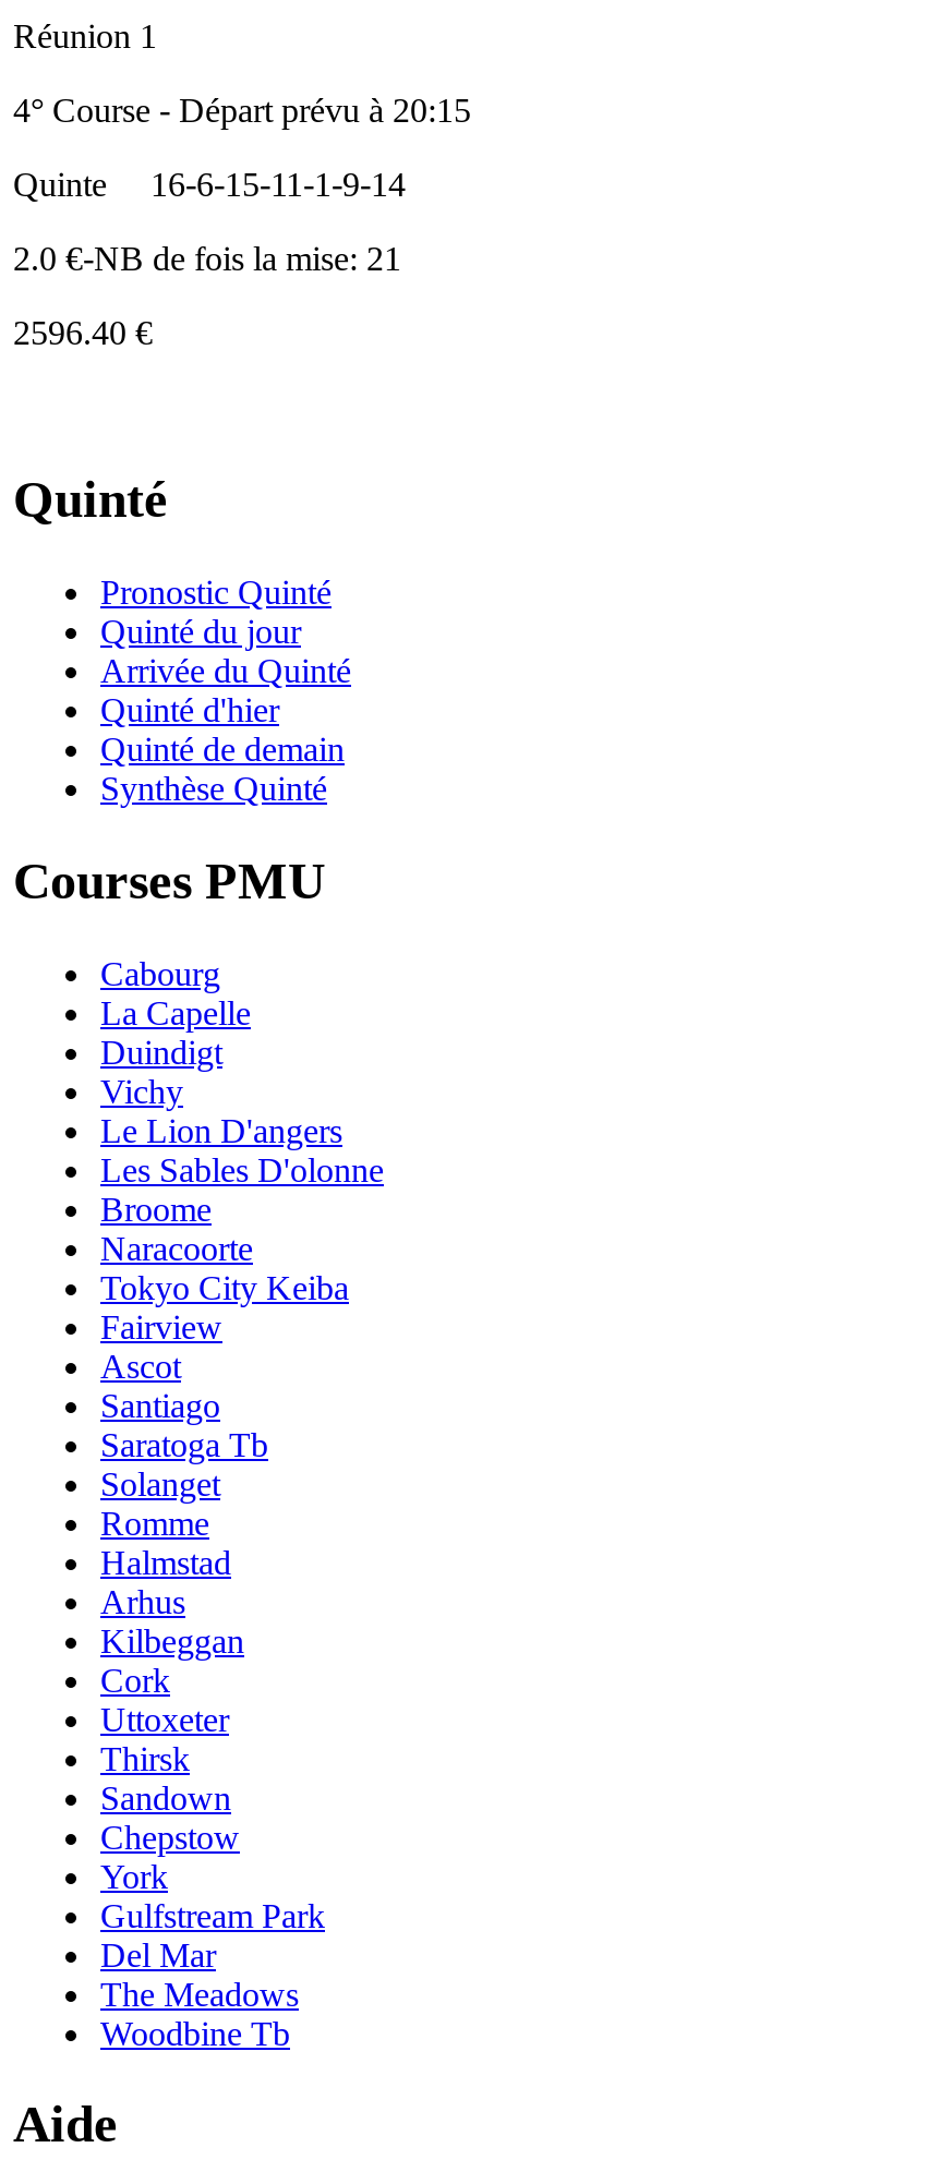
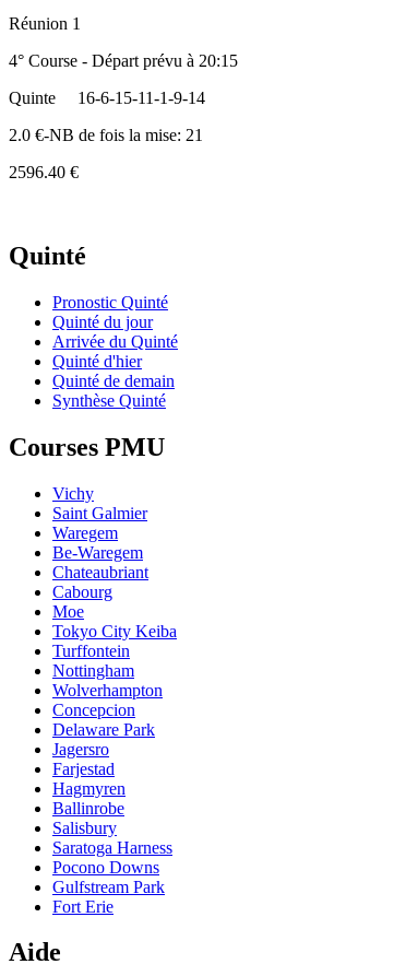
- Cabourg
- La Capelle
- Duindigt

- Le Lion D'angers
- Les Sables D'olonne
- Broome
- Naracoorte
+ Saint Galmier
+ Waregem
+ Be-Waregem
+ Chateaubriant
+ Cabourg
+ Moe

- Fairview
- Ascot
- Santiago
- Saratoga Tb
- Solanget
- Romme
- Halmstad
- Arhus
- Kilbeggan
- Cork
- Uttoxeter
- Thirsk
- Sandown
- Chepstow
- York
+ Turffontein
+ Nottingham
+ Wolverhampton
+ Concepcion
+ Delaware Park
+ Jagersro
+ Farjestad
+ Hagmyren
+ Ballinrobe
+ Salisbury
+ Saratoga Harness
+ Pocono Downs

- Del Mar
- The Meadows
- Woodbine Tb
+ Fort Erie
